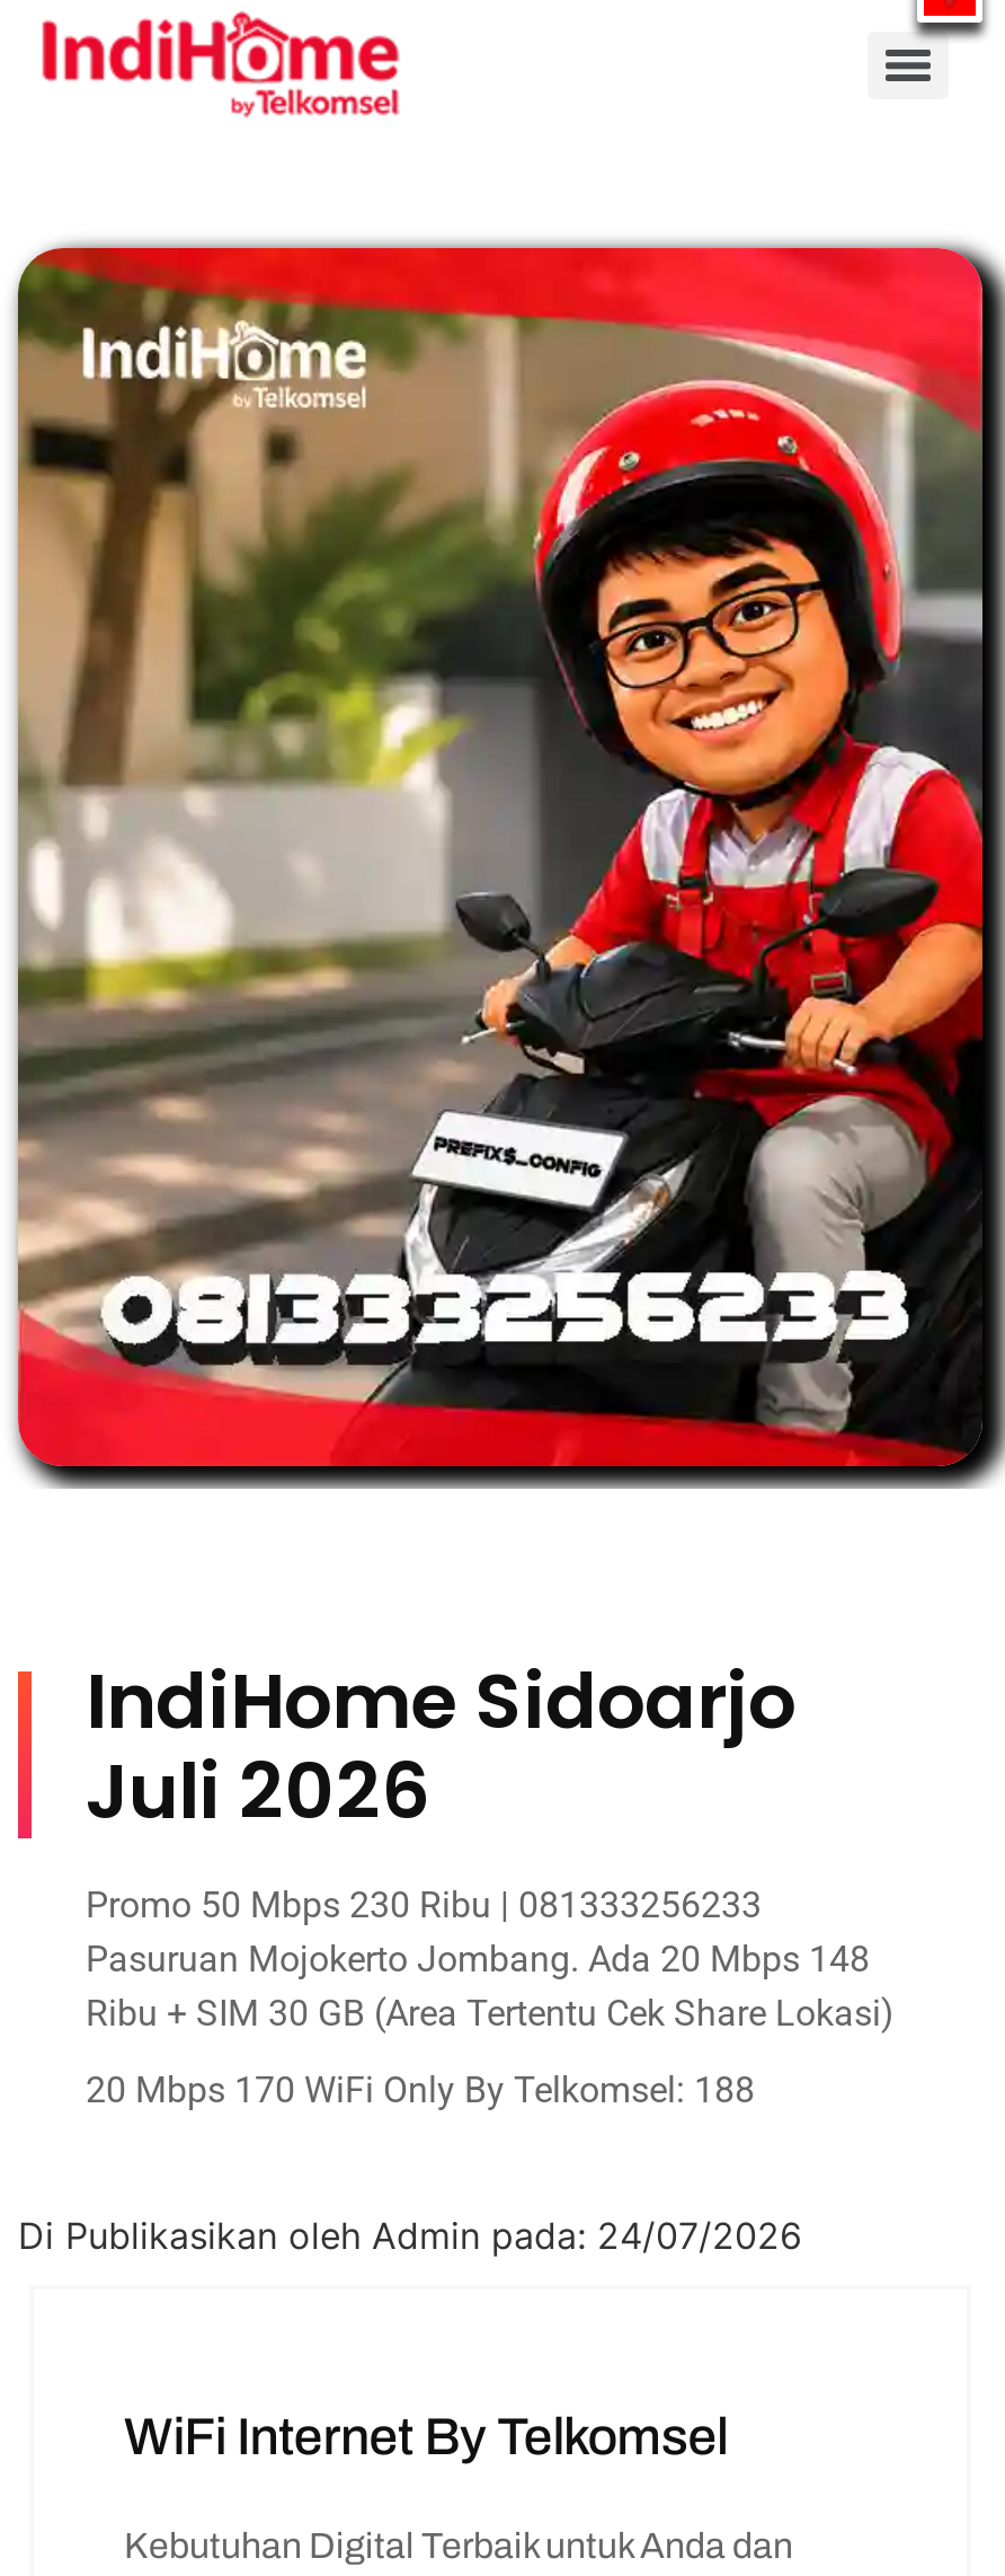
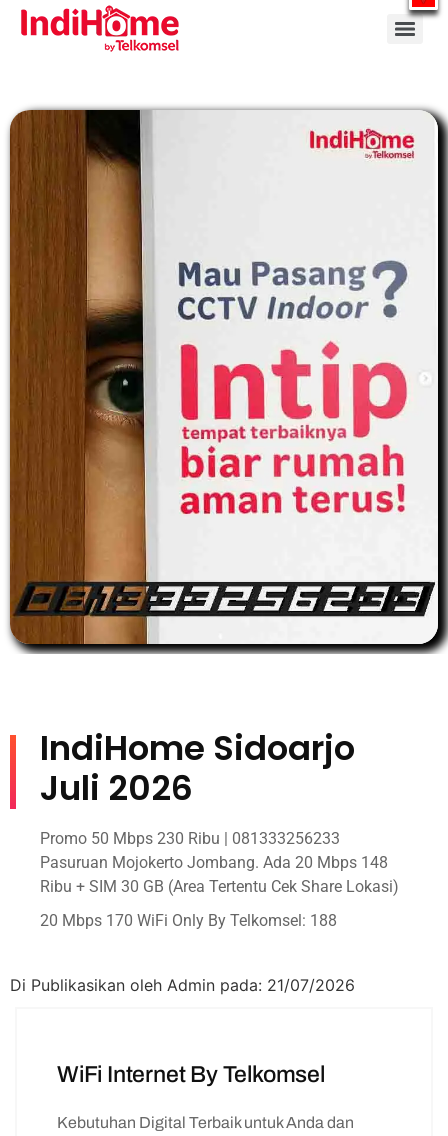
- [image]
+ [image]

- Di Publikasikan oleh Admin pada: 24/07/2026
+ Di Publikasikan oleh Admin pada: 21/07/2026
